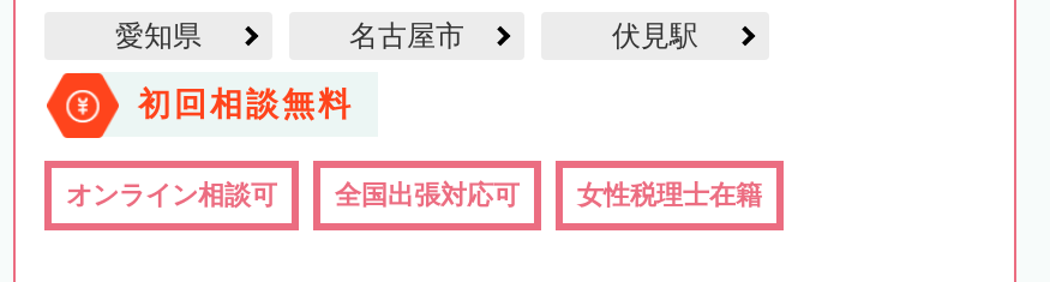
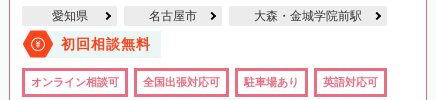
- 伏見駅
+ 大森・金城学院前駅

- 女性税理士在籍
+ 駐車場あり
+ 英語対応可
